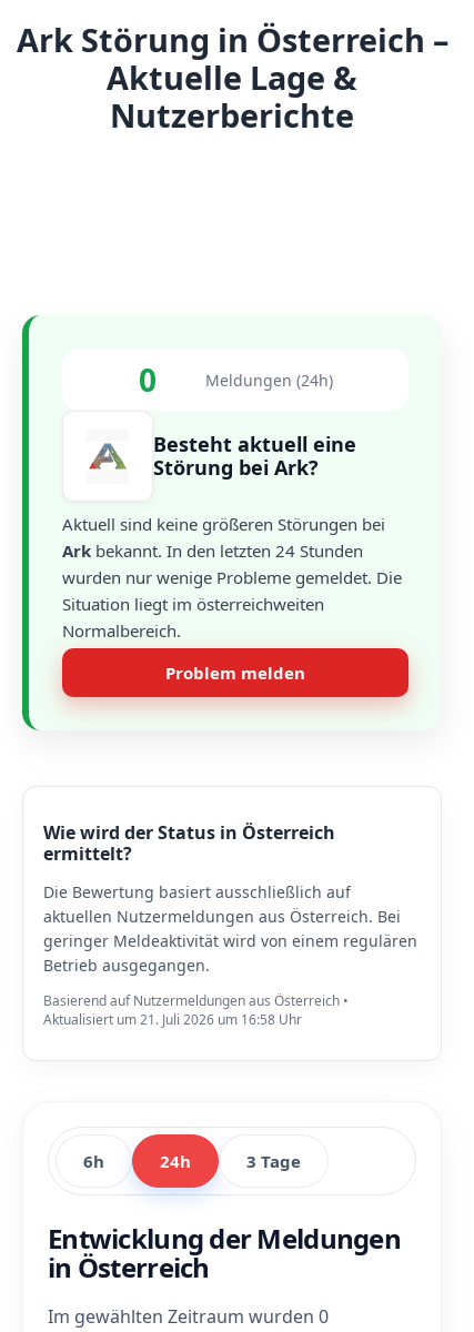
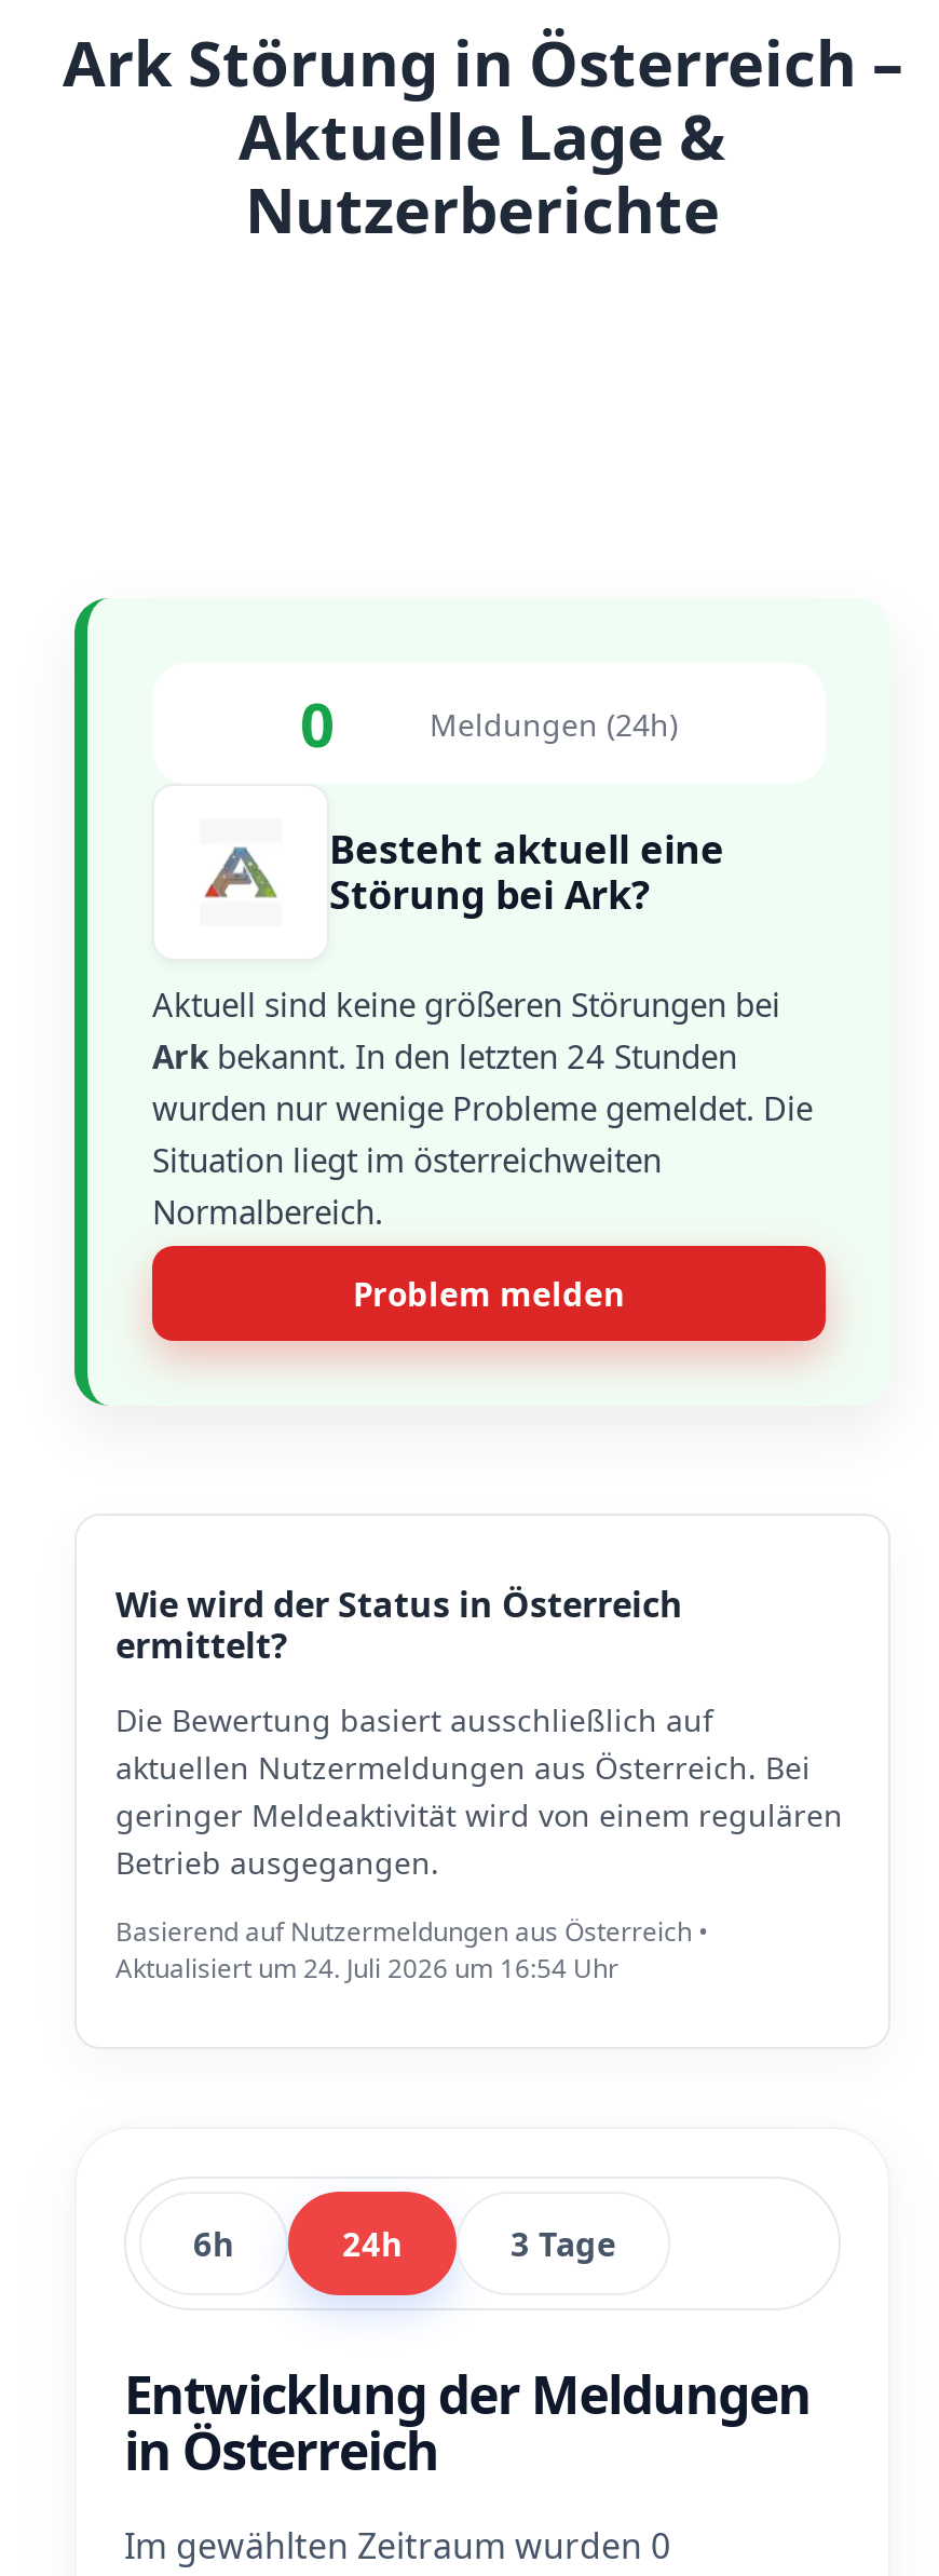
- Aktualisiert um 21. Juli 2026 um 16:58 Uhr
+ Aktualisiert um 24. Juli 2026 um 16:54 Uhr
